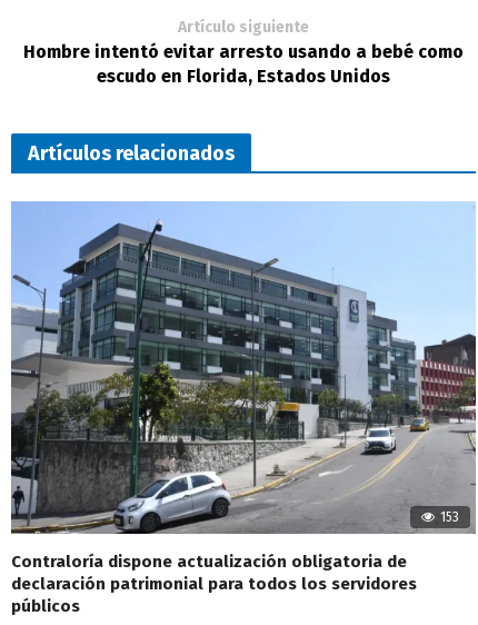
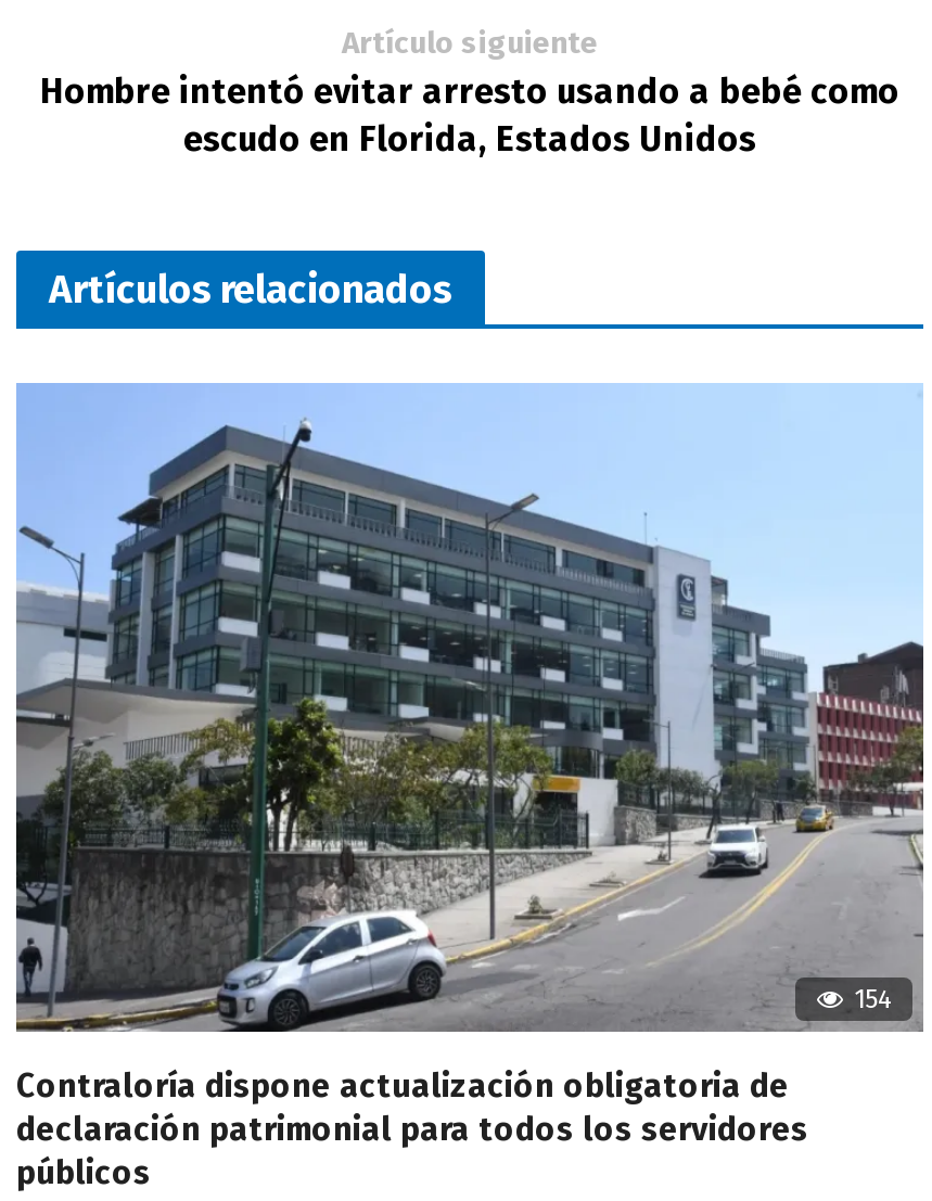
- 153
+ 154
